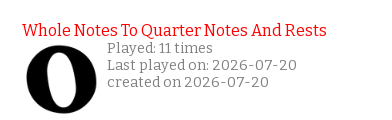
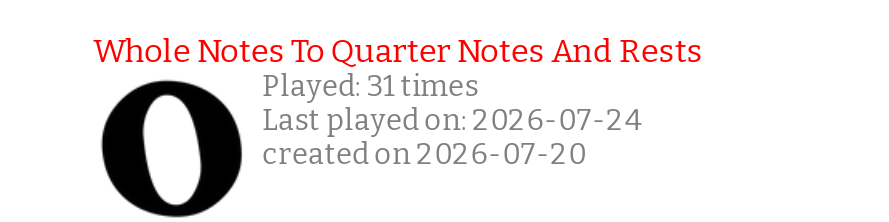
- Played: 11 times
+ Played: 31 times

- Last played on: 2026-07-20
+ Last played on: 2026-07-24
